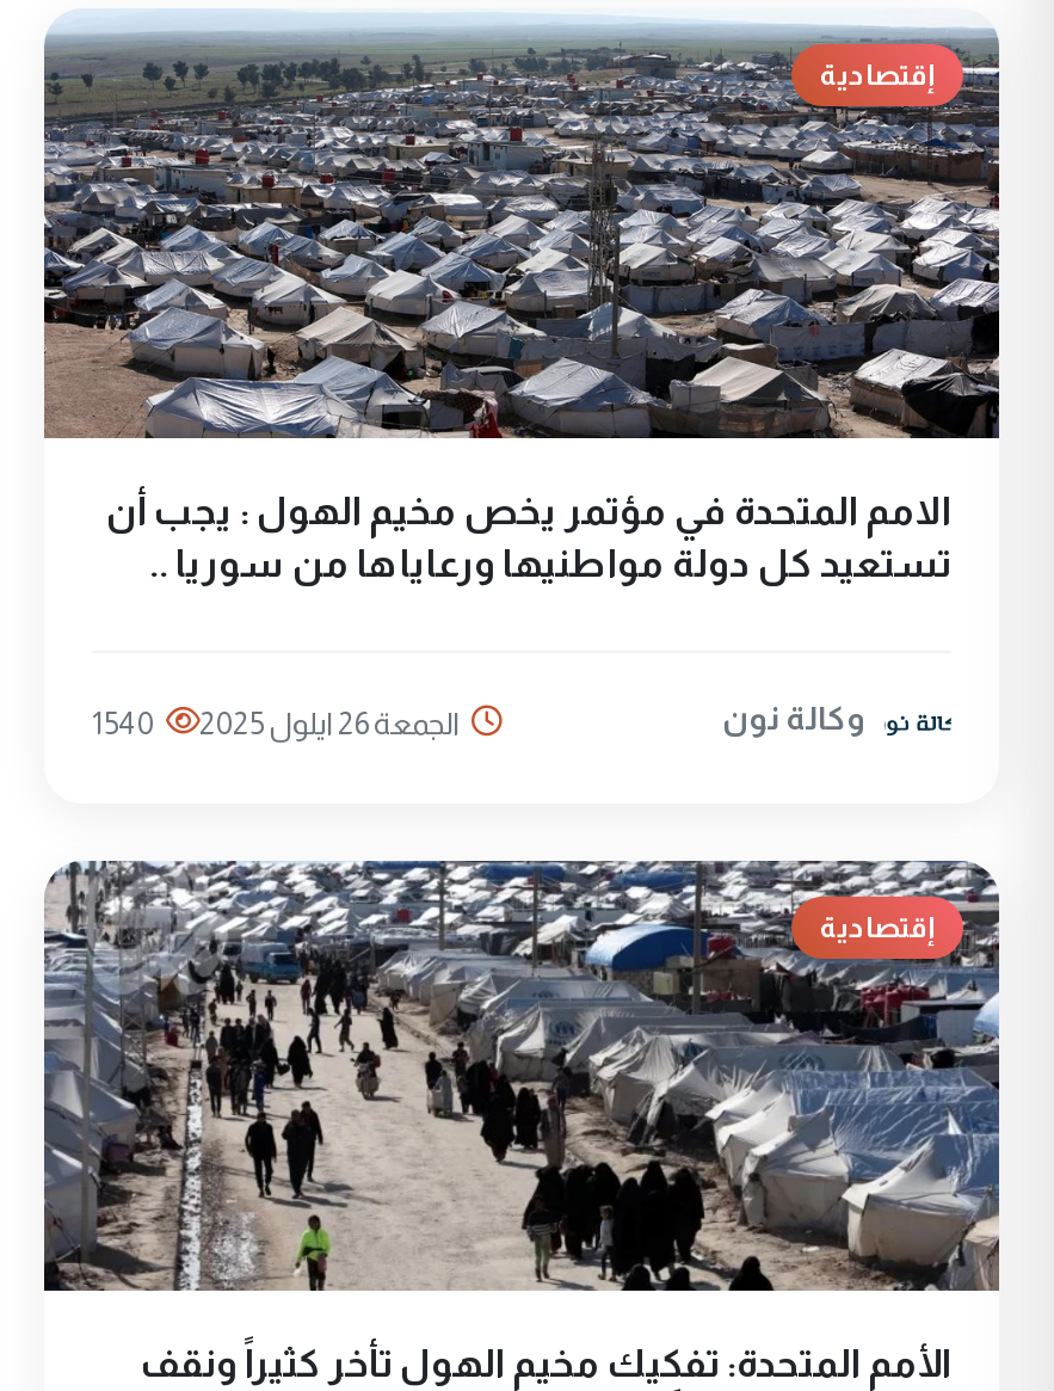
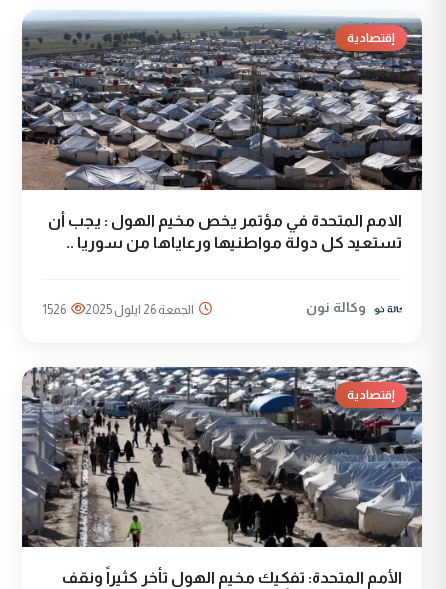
- 1540
+ 1526
